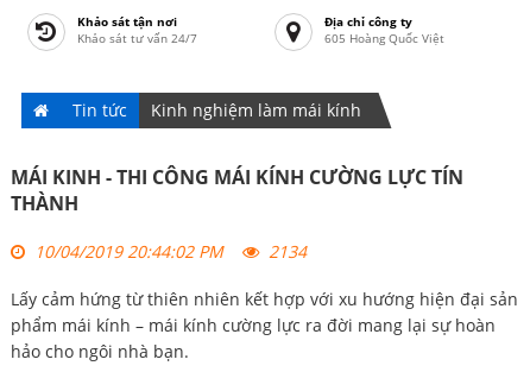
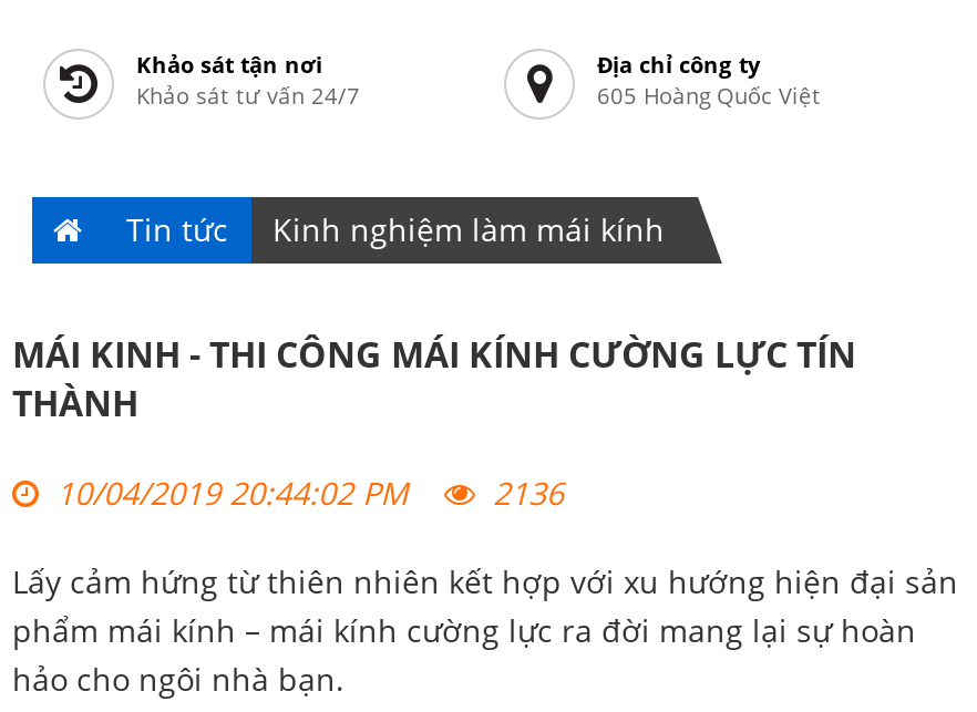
- 10/04/2019 20:44:02 PM 2134
+ 10/04/2019 20:44:02 PM 2136
